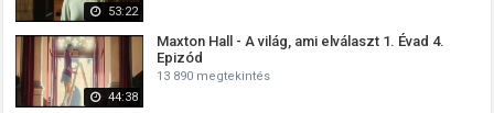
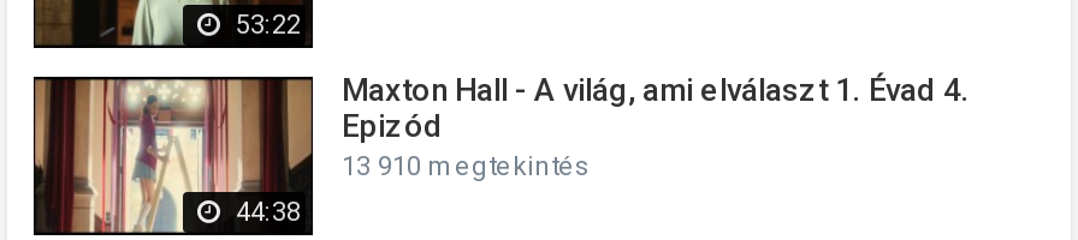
- 13 890 megtekintés
+ 13 910 megtekintés
